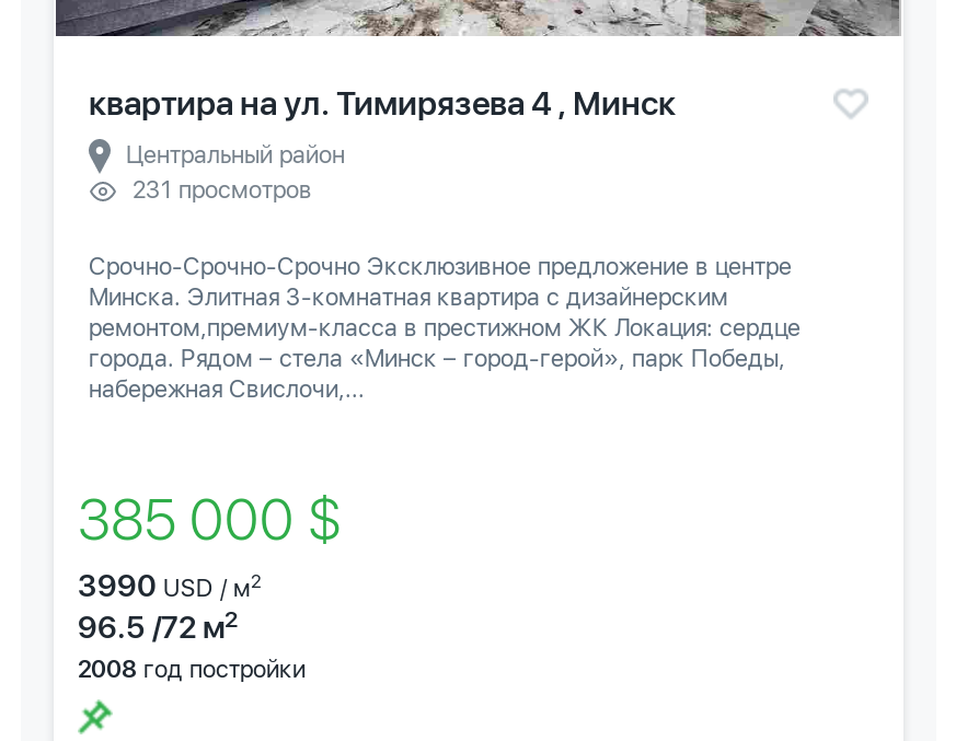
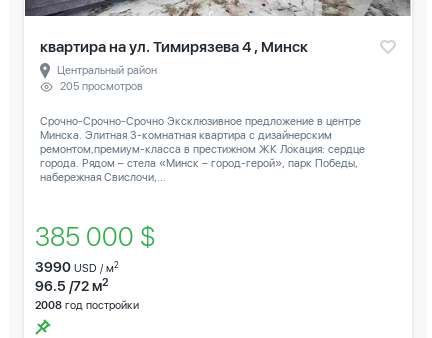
- 231 просмотров
+ 205 просмотров
